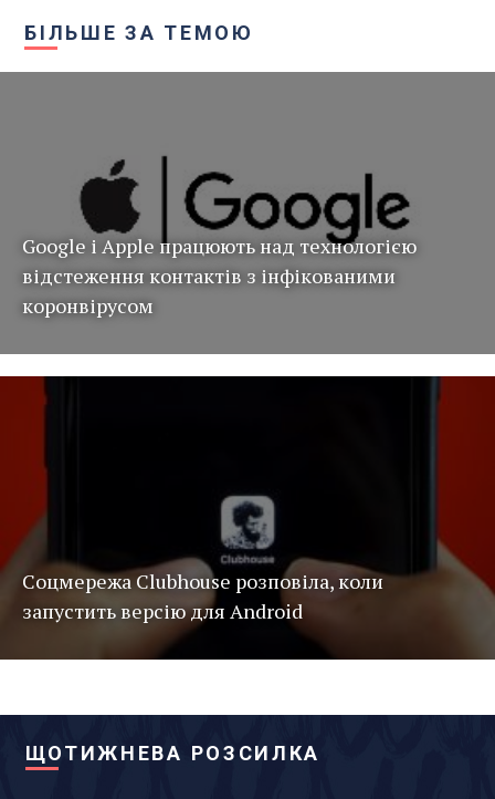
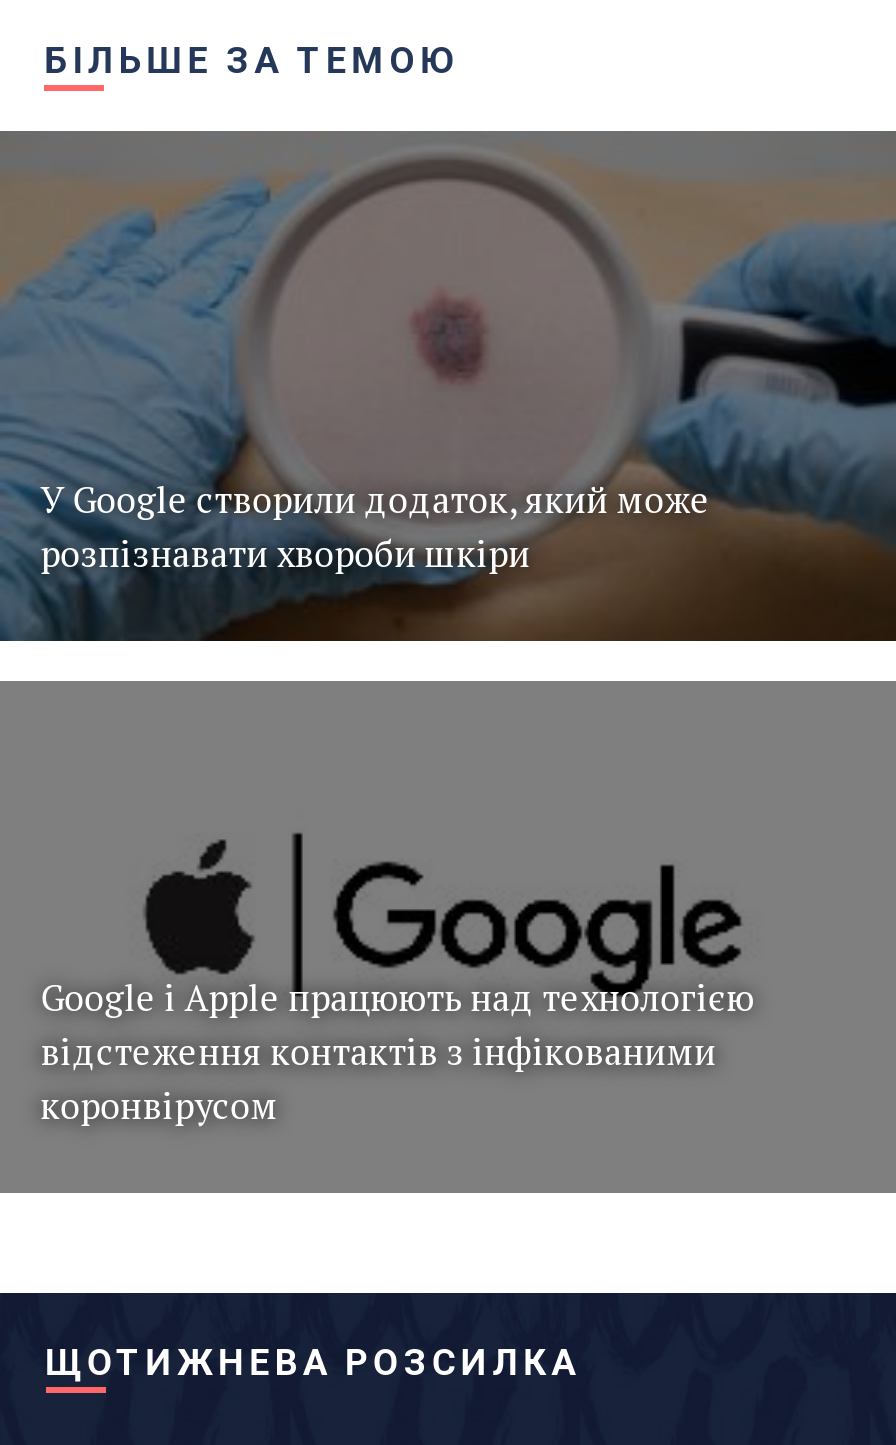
+ [image]
+ У Google створили додаток, який може
+ розпізнавати хвороби шкіри

moved down: Google і Apple працюють над технологією | відстеження контактів з інфікованими | коронвірусом

- [image]
- Соцмережа Clubhouse розповіла, коли
- запустить версію для Android
